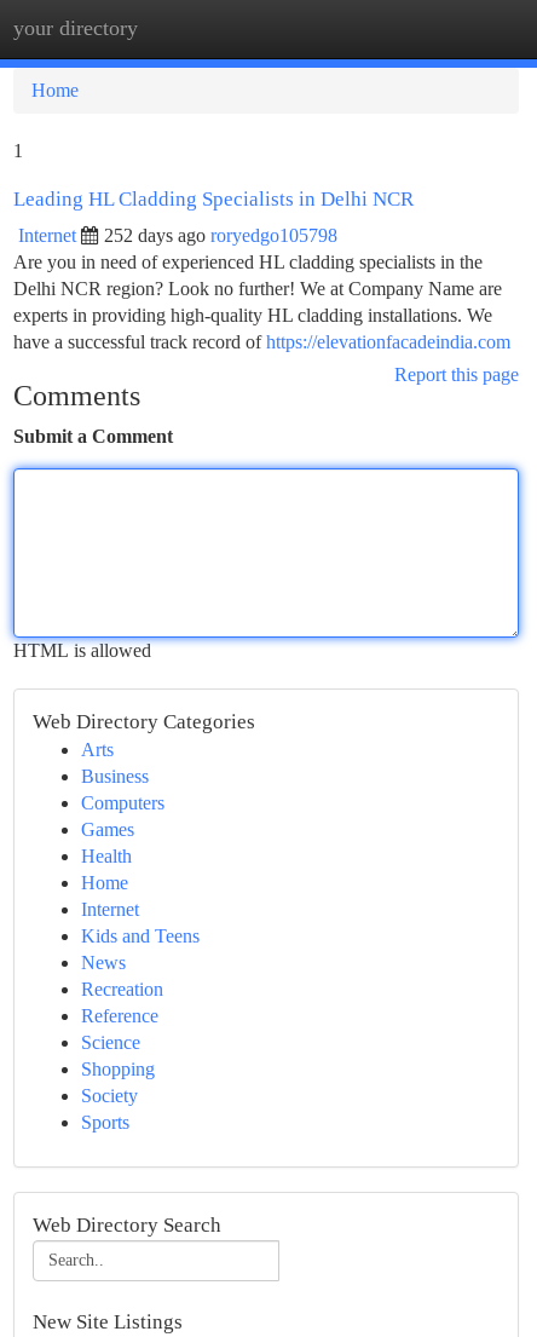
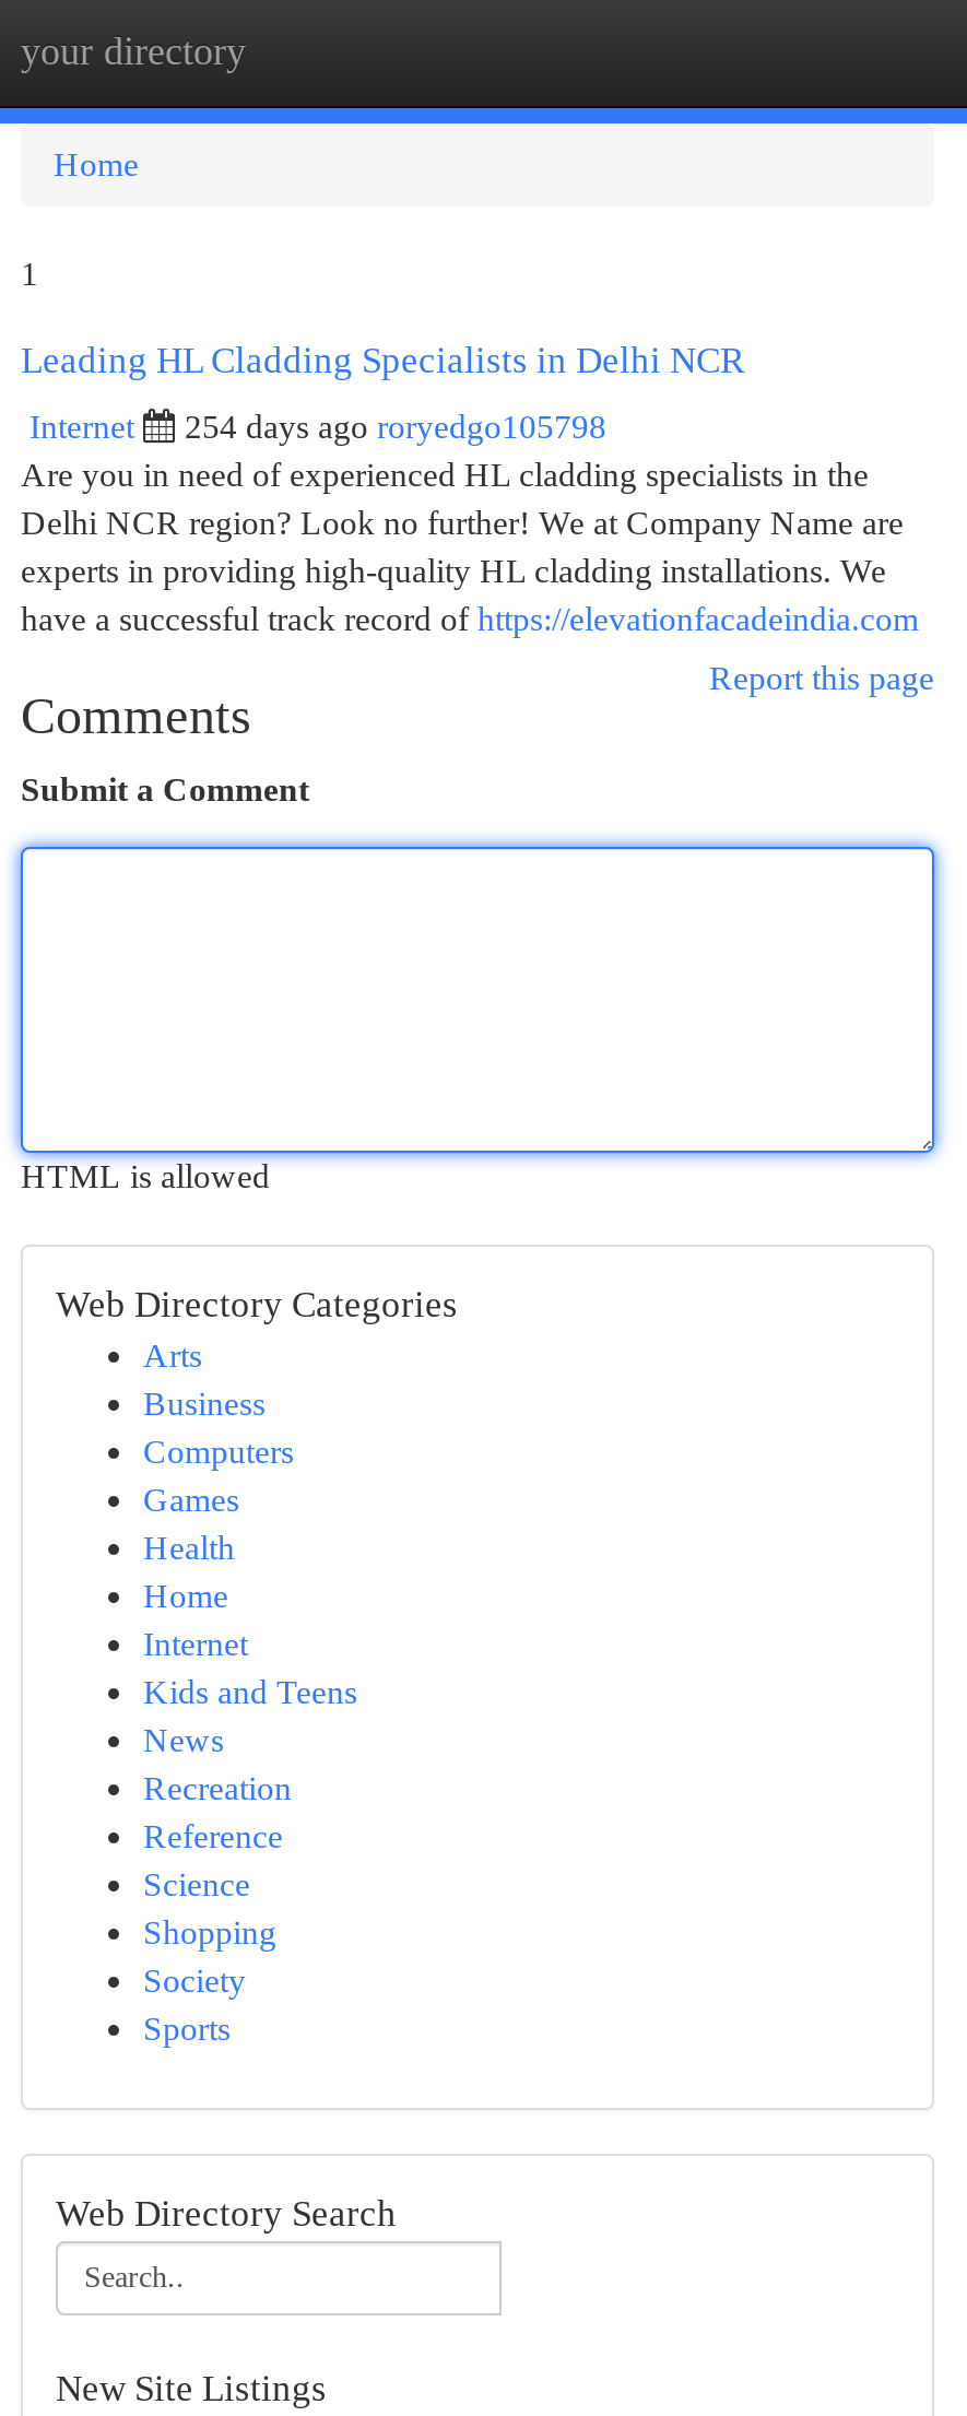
- 252 days ago roryedgo105798
+ 254 days ago roryedgo105798
